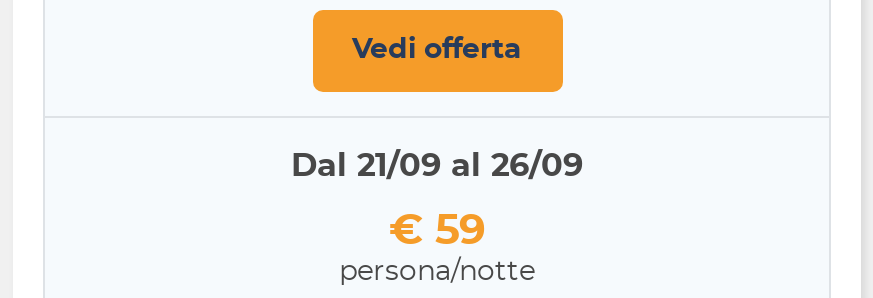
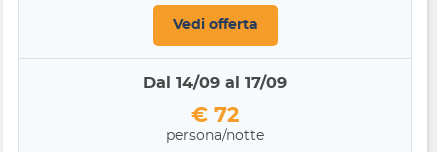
- Dal 21/09 al 26/09
+ Dal 14/09 al 17/09

- € 59
+ € 72
